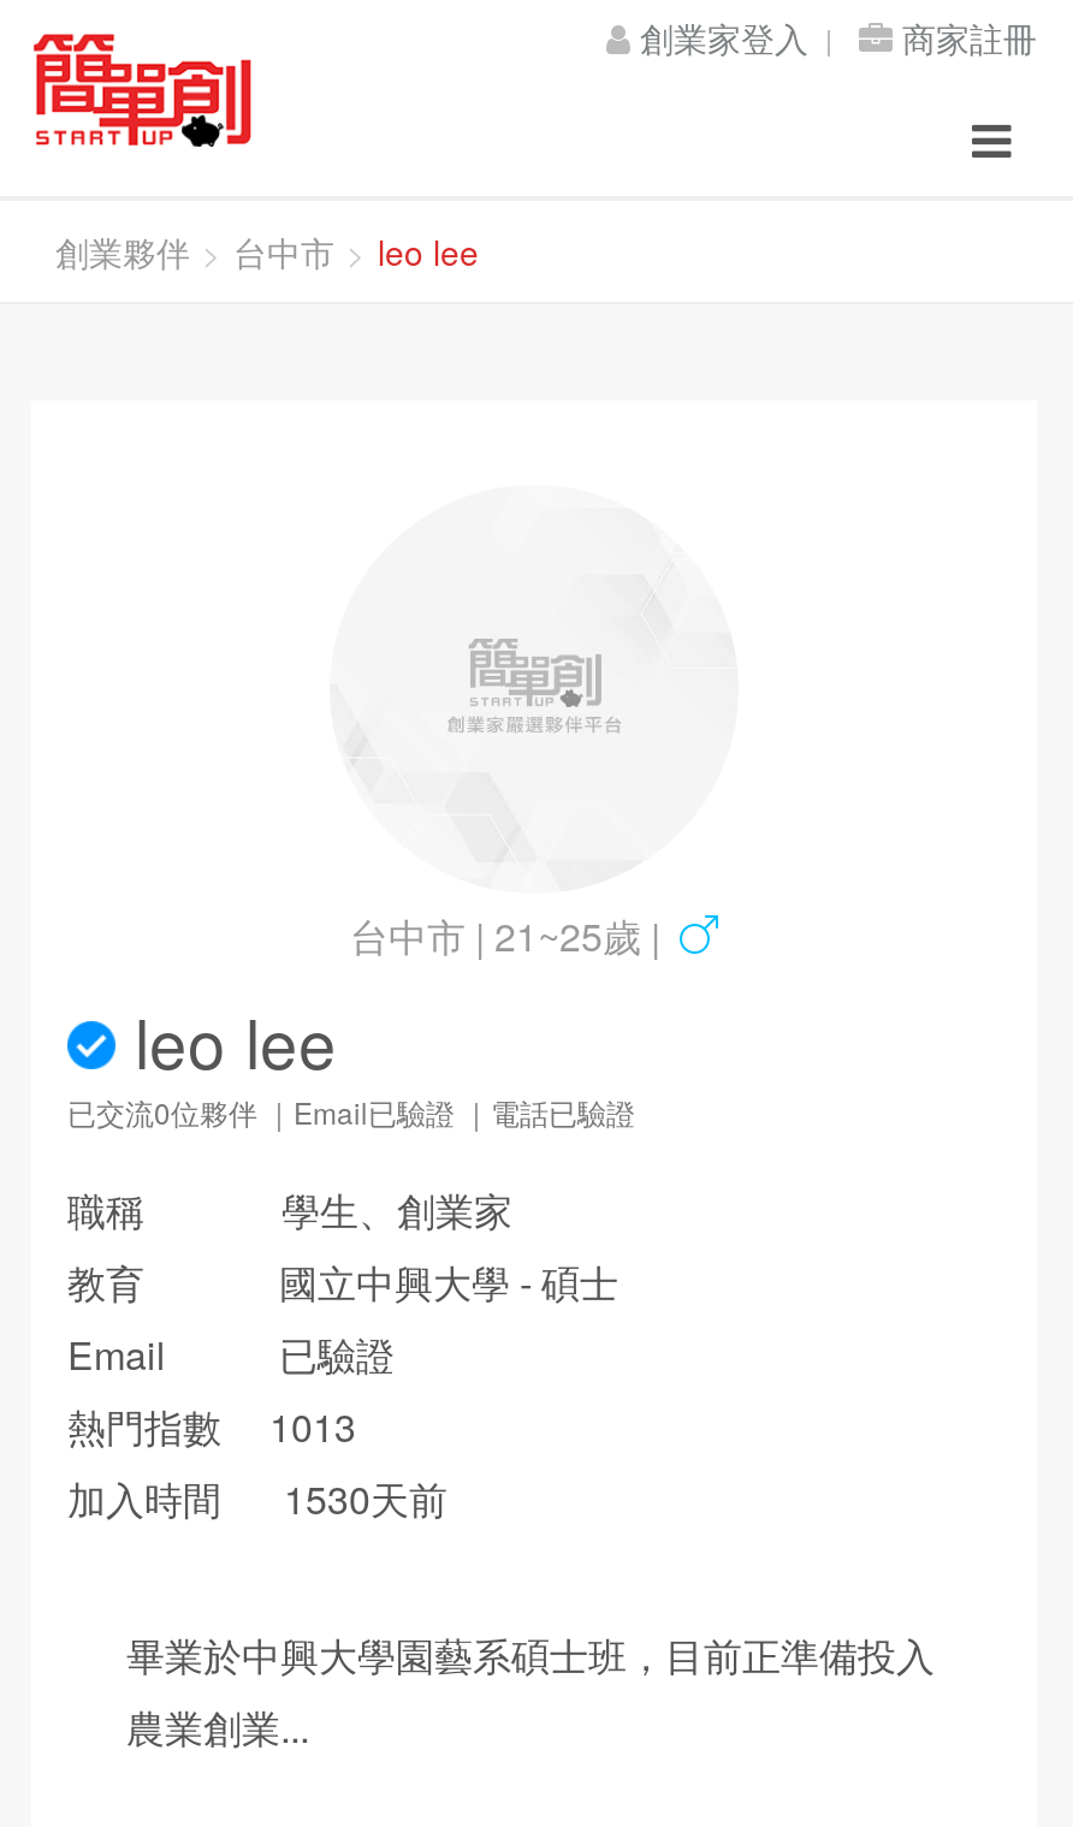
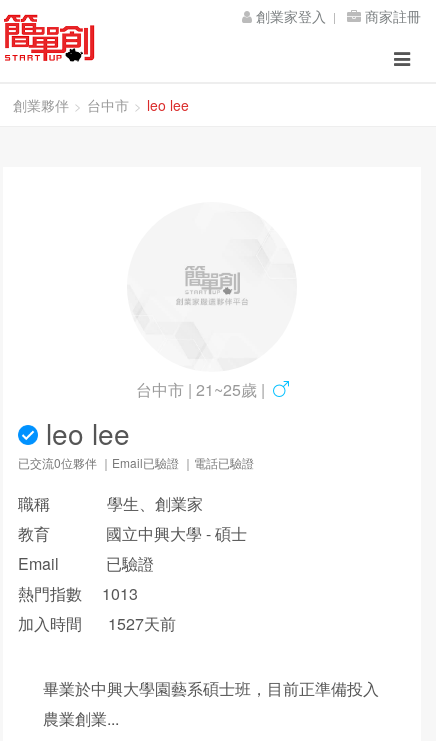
- 加入時間 1530天前
+ 加入時間 1527天前
